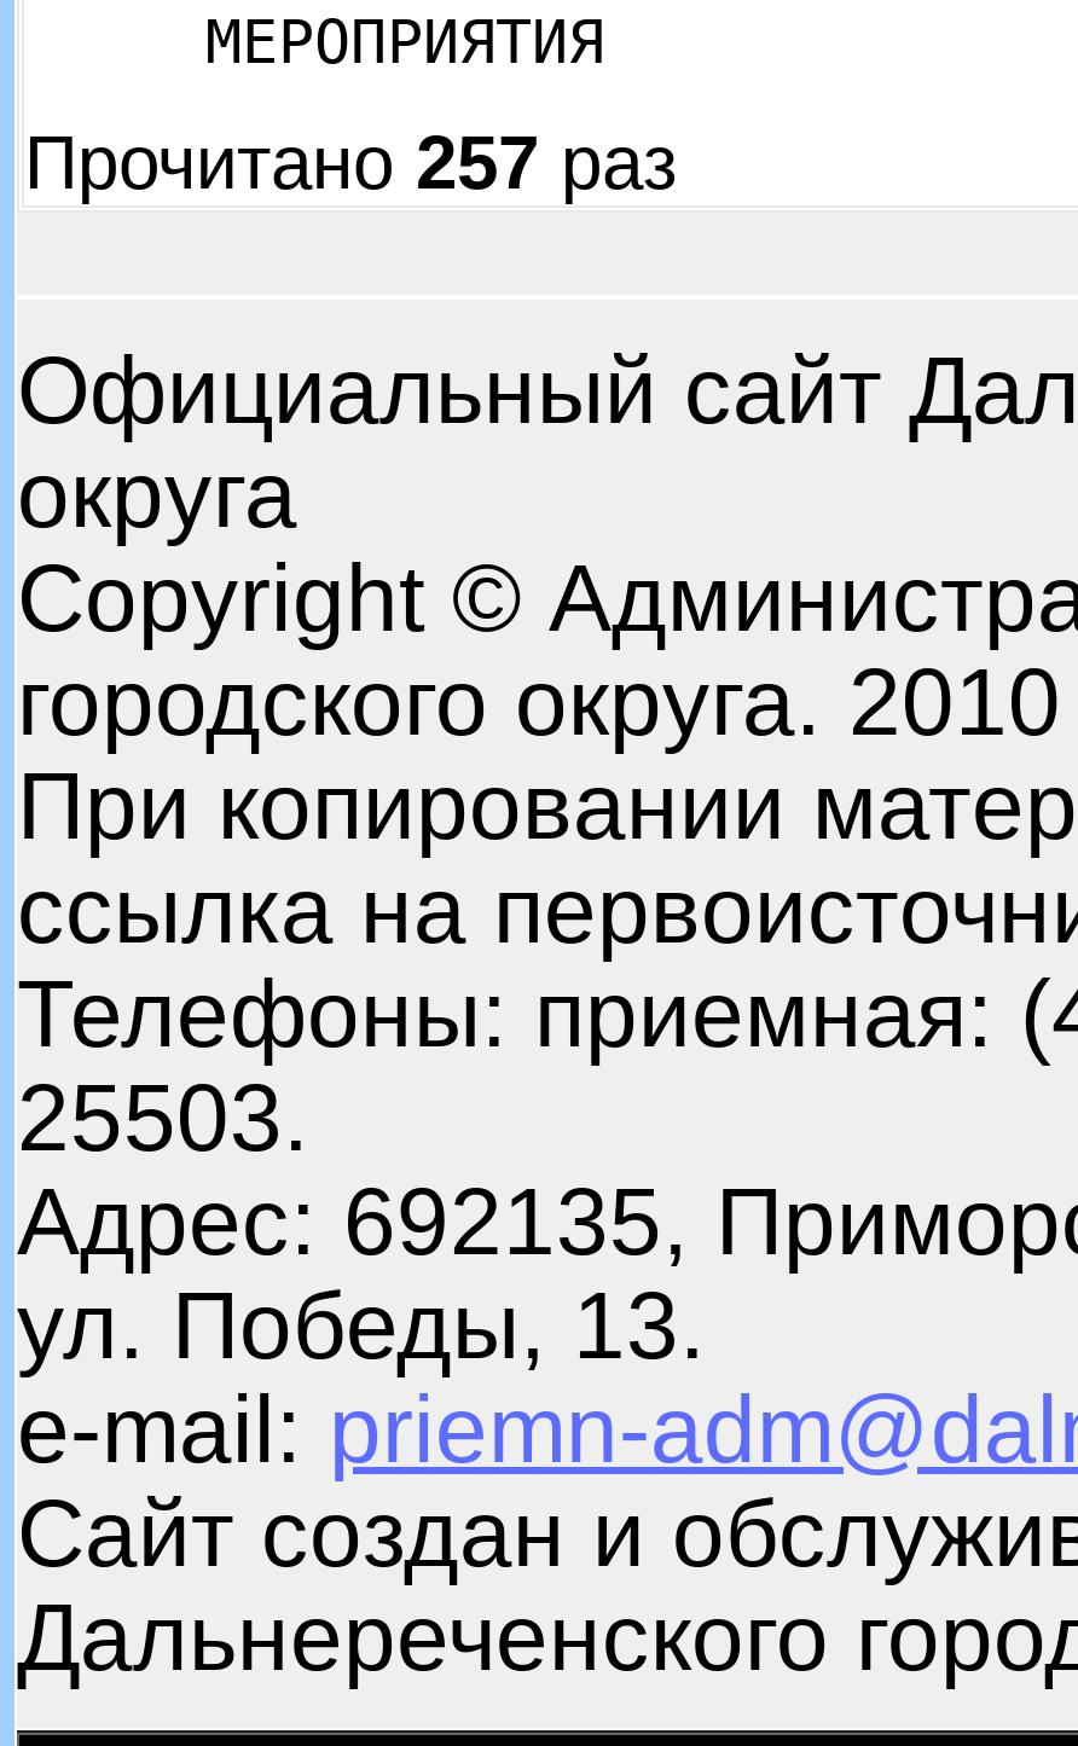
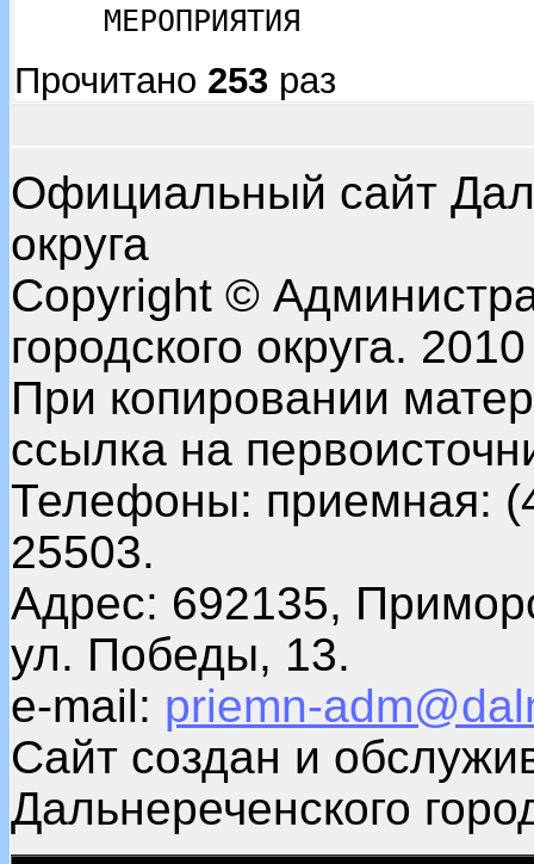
- Прочитано 257 раз
+ Прочитано 253 раз
